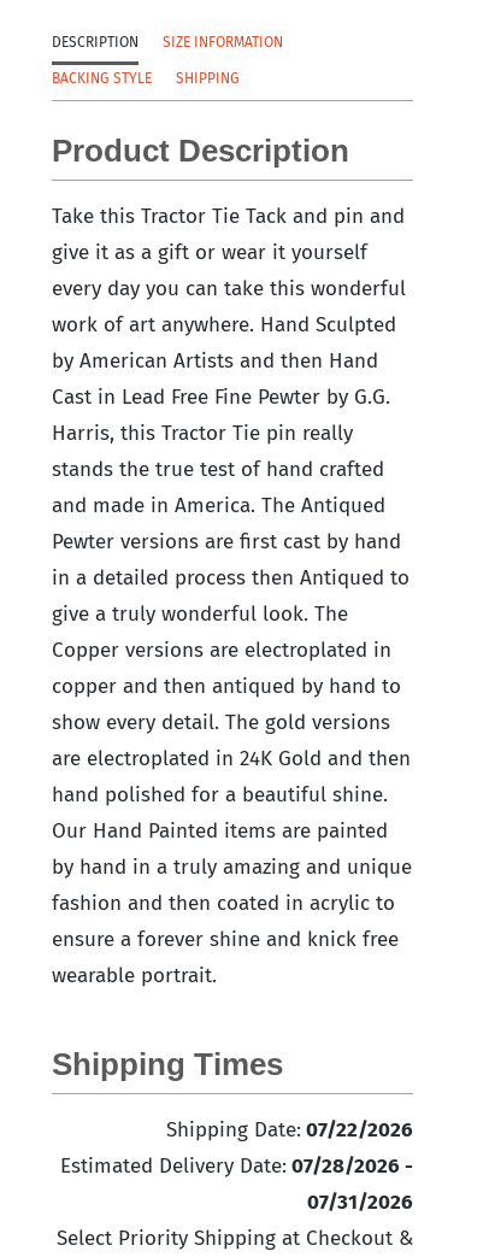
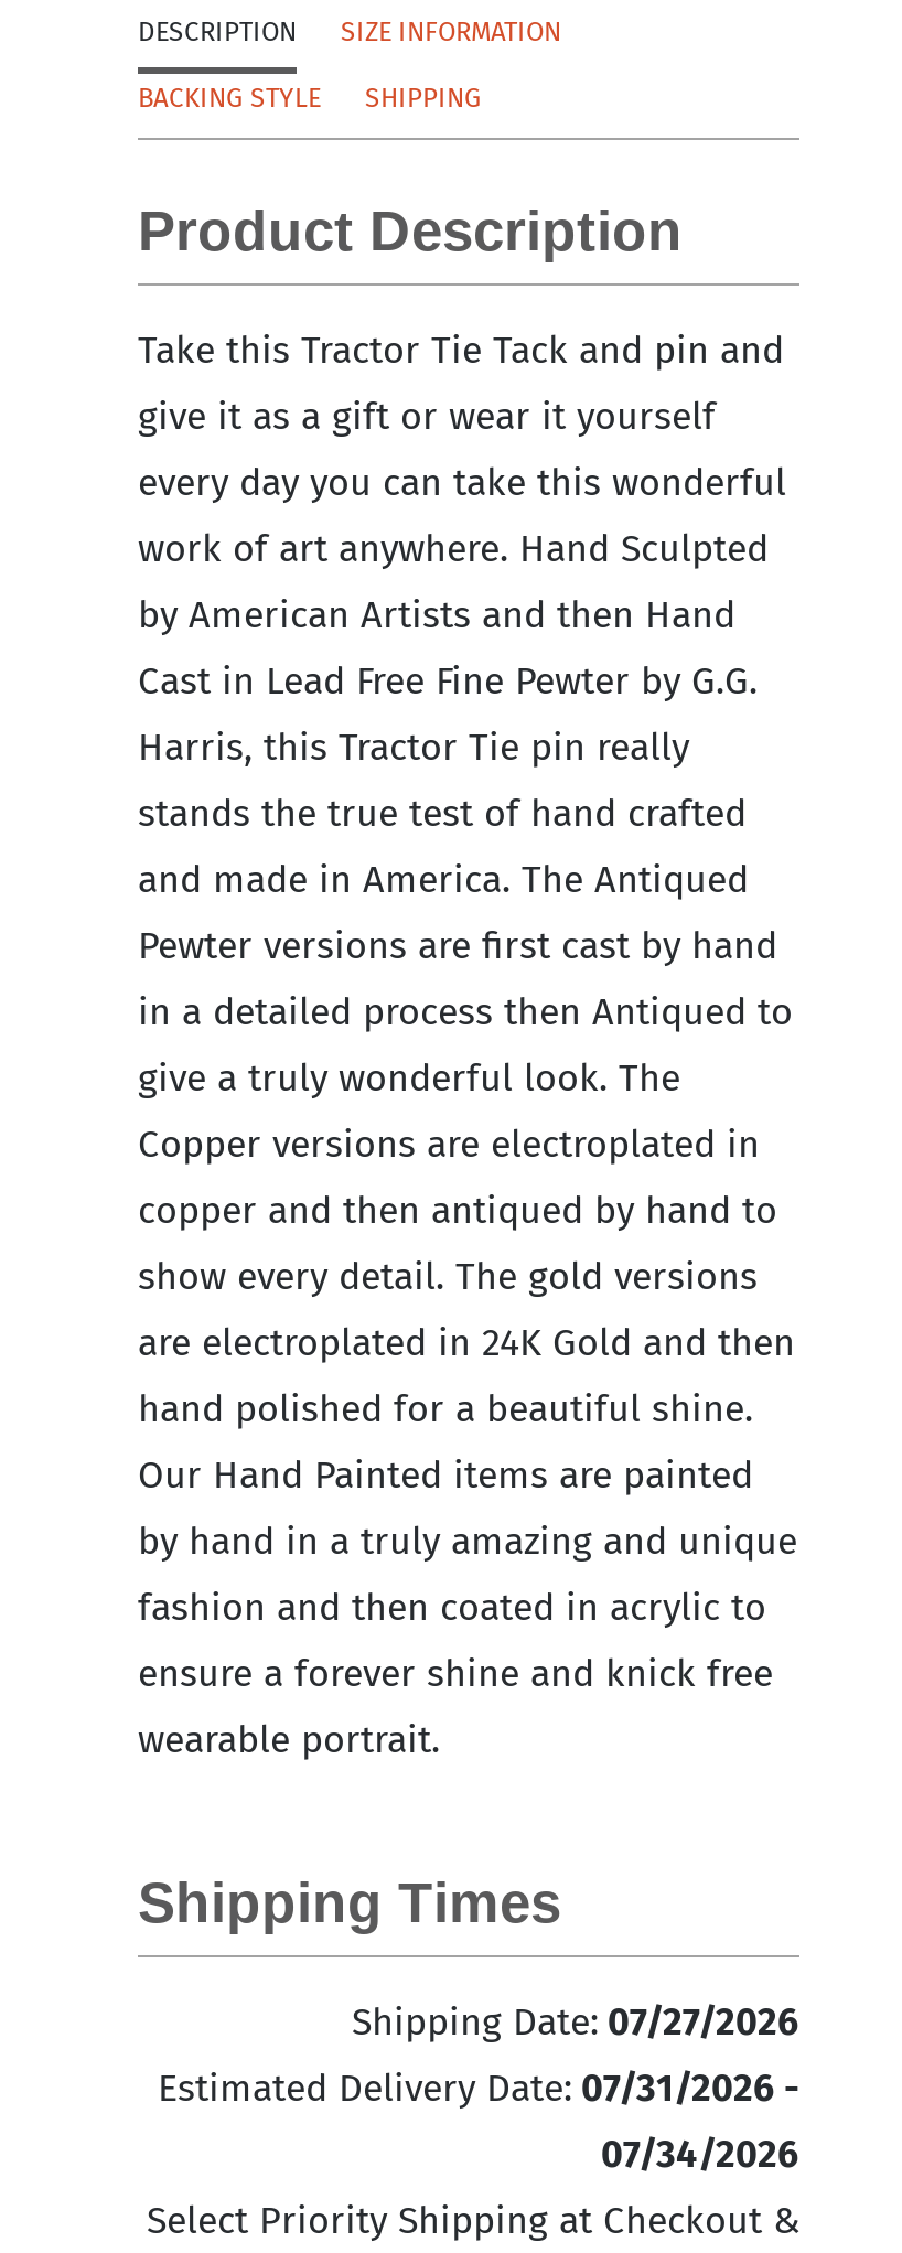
- Shipping Date: 07/22/2026
+ Shipping Date: 07/27/2026

- Estimated Delivery Date: 07/28/2026 -
+ Estimated Delivery Date: 07/31/2026 -

- 07/31/2026
+ 07/34/2026
